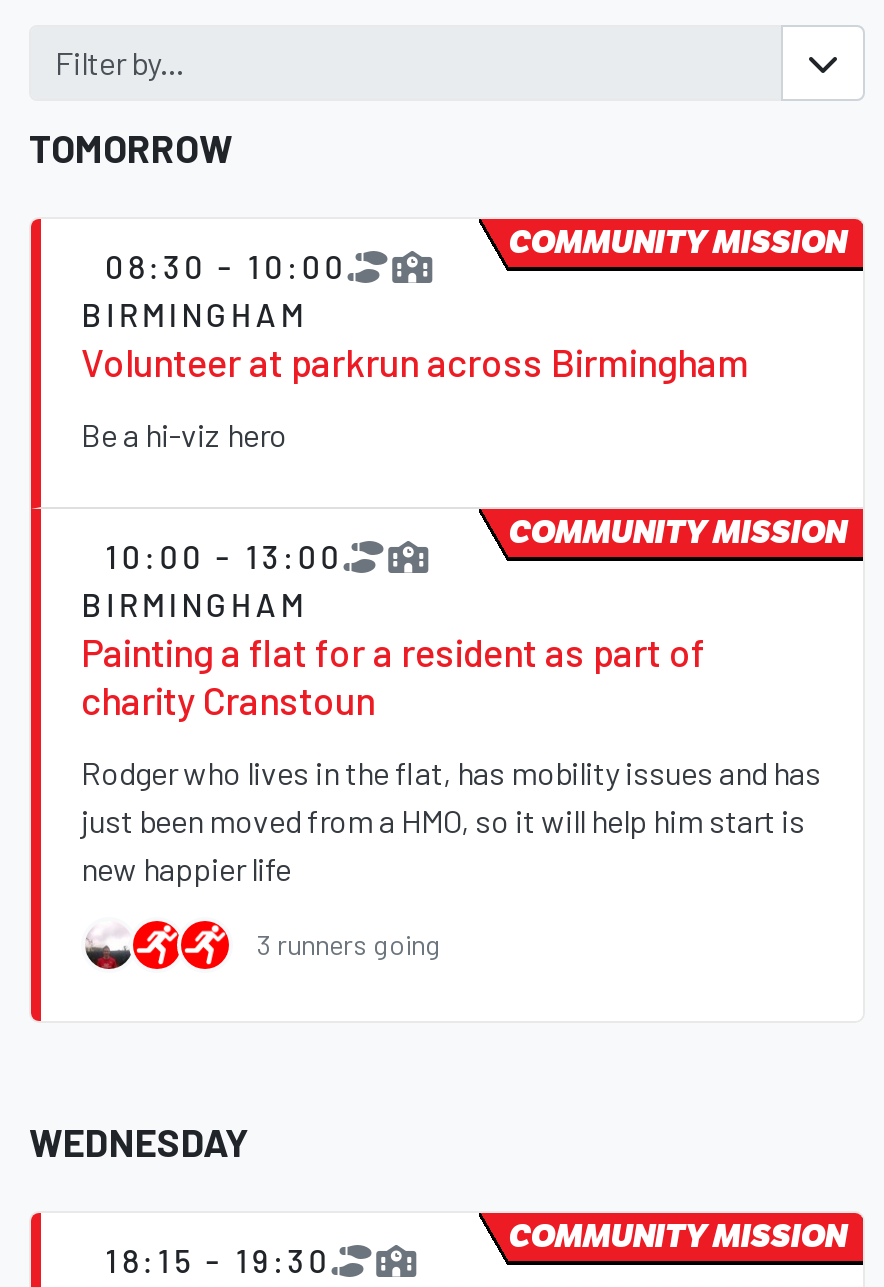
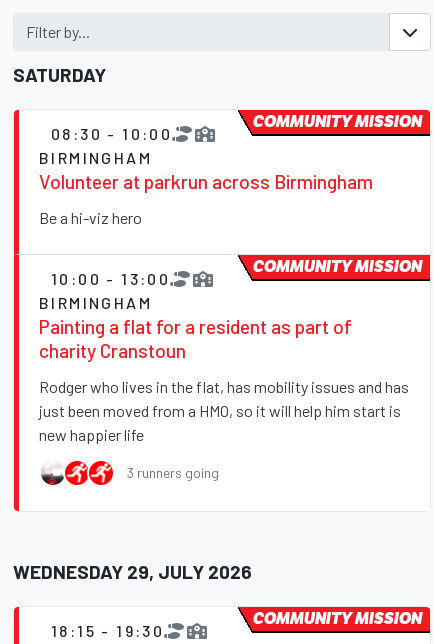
- TOMORROW
+ SATURDAY

- WEDNESDAY
+ WEDNESDAY 29, JULY 2026
